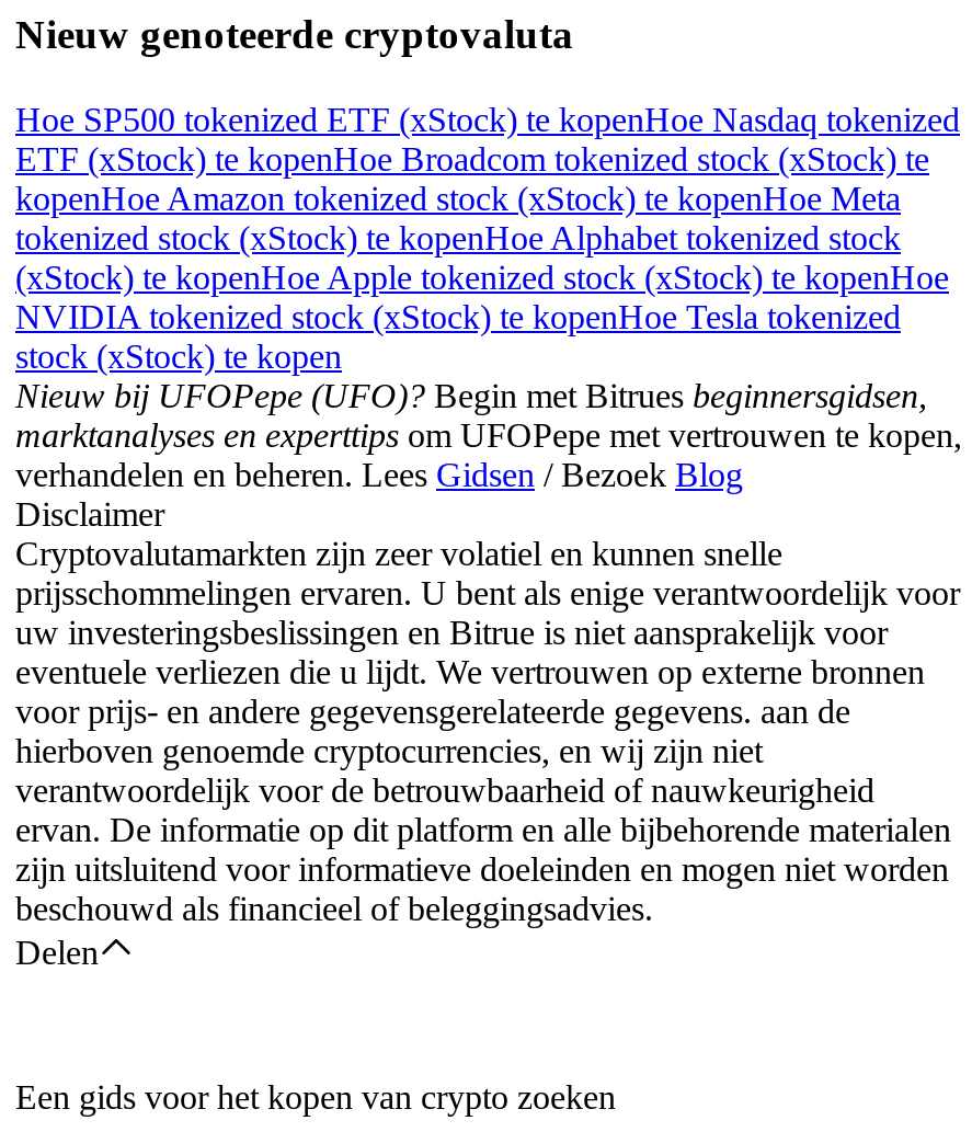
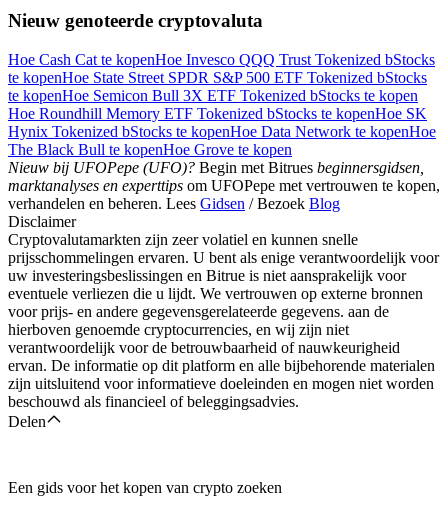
- Hoe SP500 tokenized ETF (xStock) te kopenHoe Nasdaq tokenized
- ETF (xStock) te kopenHoe Broadcom tokenized stock (xStock) te
- kopenHoe Amazon tokenized stock (xStock) te kopenHoe Meta
- tokenized stock (xStock) te kopenHoe Alphabet tokenized stock
- (xStock) te kopenHoe Apple tokenized stock (xStock) te kopenHoe
- NVIDIA tokenized stock (xStock) te kopenHoe Tesla tokenized
- stock (xStock) te kopen
+ Hoe Cash Cat te kopenHoe Invesco QQQ Trust Tokenized bStocks
+ te kopenHoe State Street SPDR S&P 500 ETF Tokenized bStocks
+ te kopenHoe Semicon Bull 3X ETF Tokenized bStocks te kopen
+ Hoe Roundhill Memory ETF Tokenized bStocks te kopenHoe SK
+ Hynix Tokenized bStocks te kopenHoe Data Network te kopenHoe
+ The Black Bull te kopenHoe Grove te kopen
